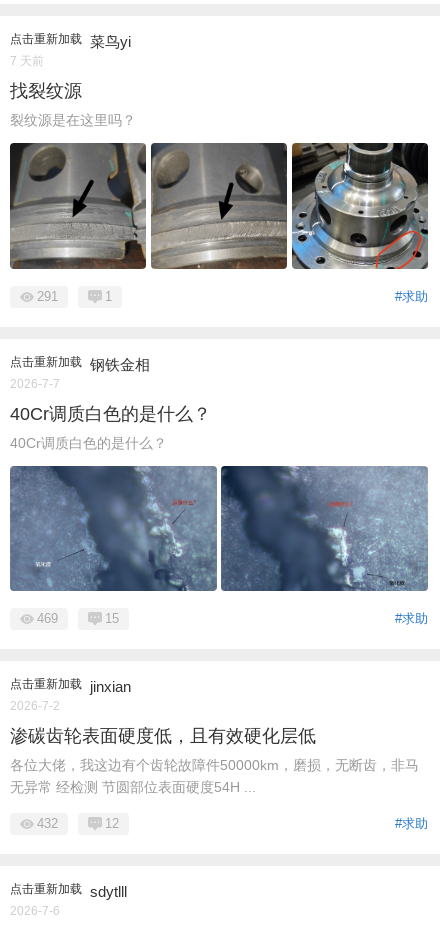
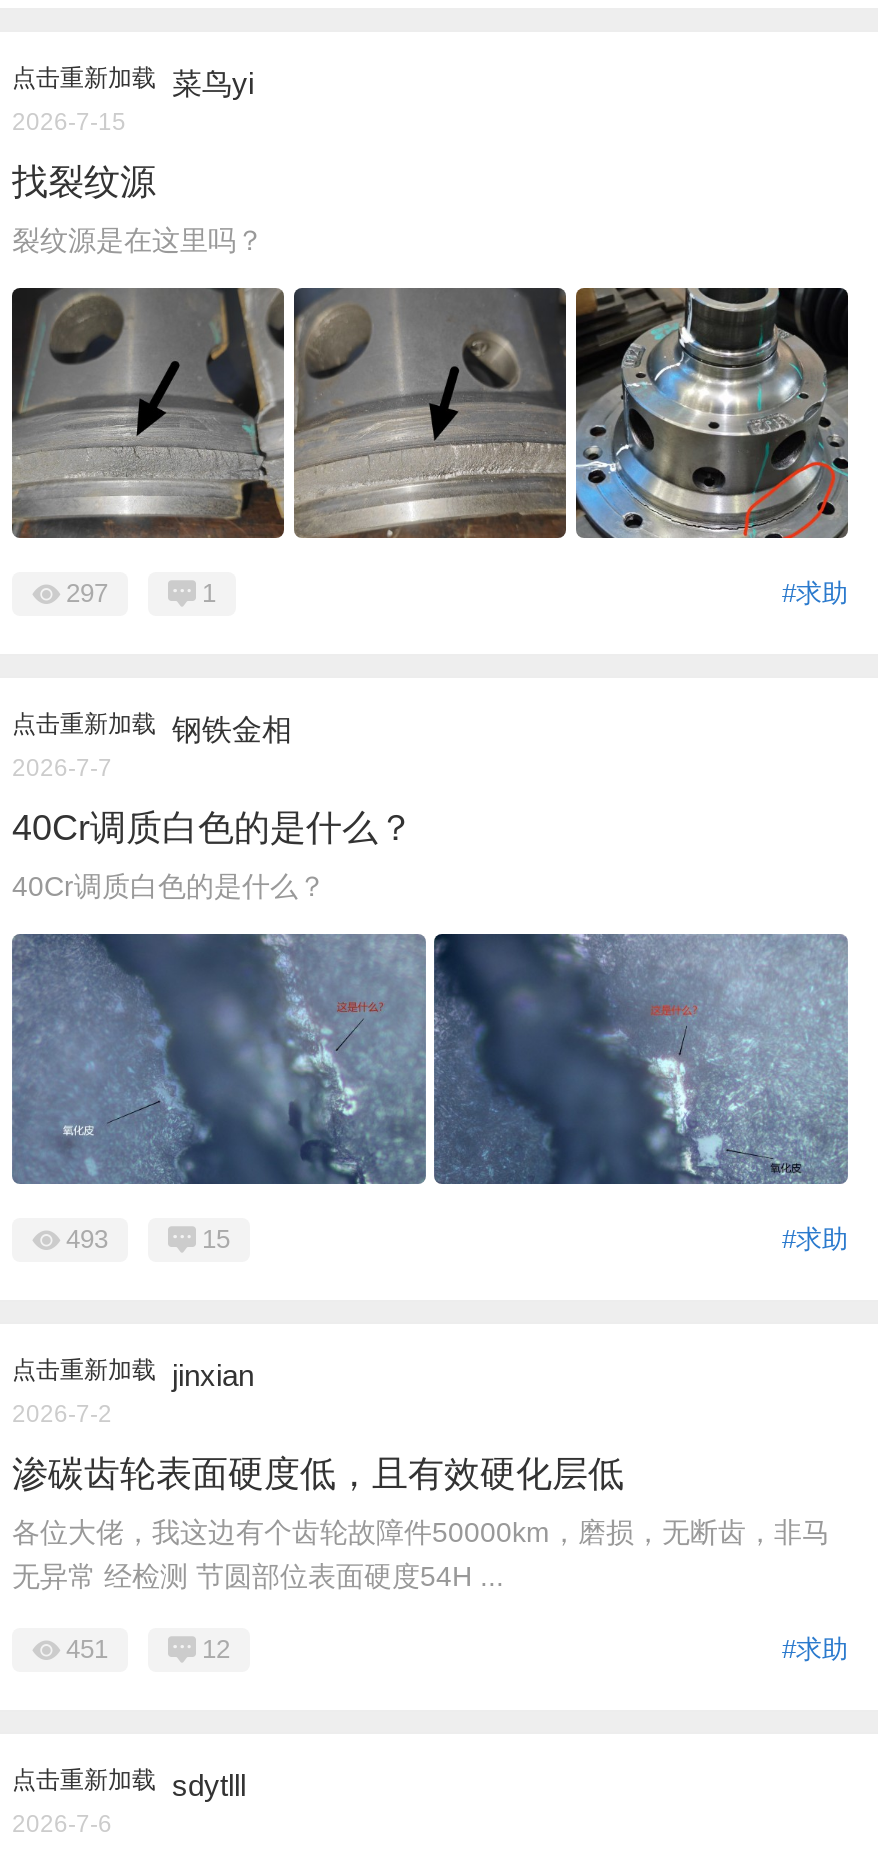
- 7 天前
+ 2026-7-15

- 291
+ 297

- 469
+ 493

- 432
+ 451
